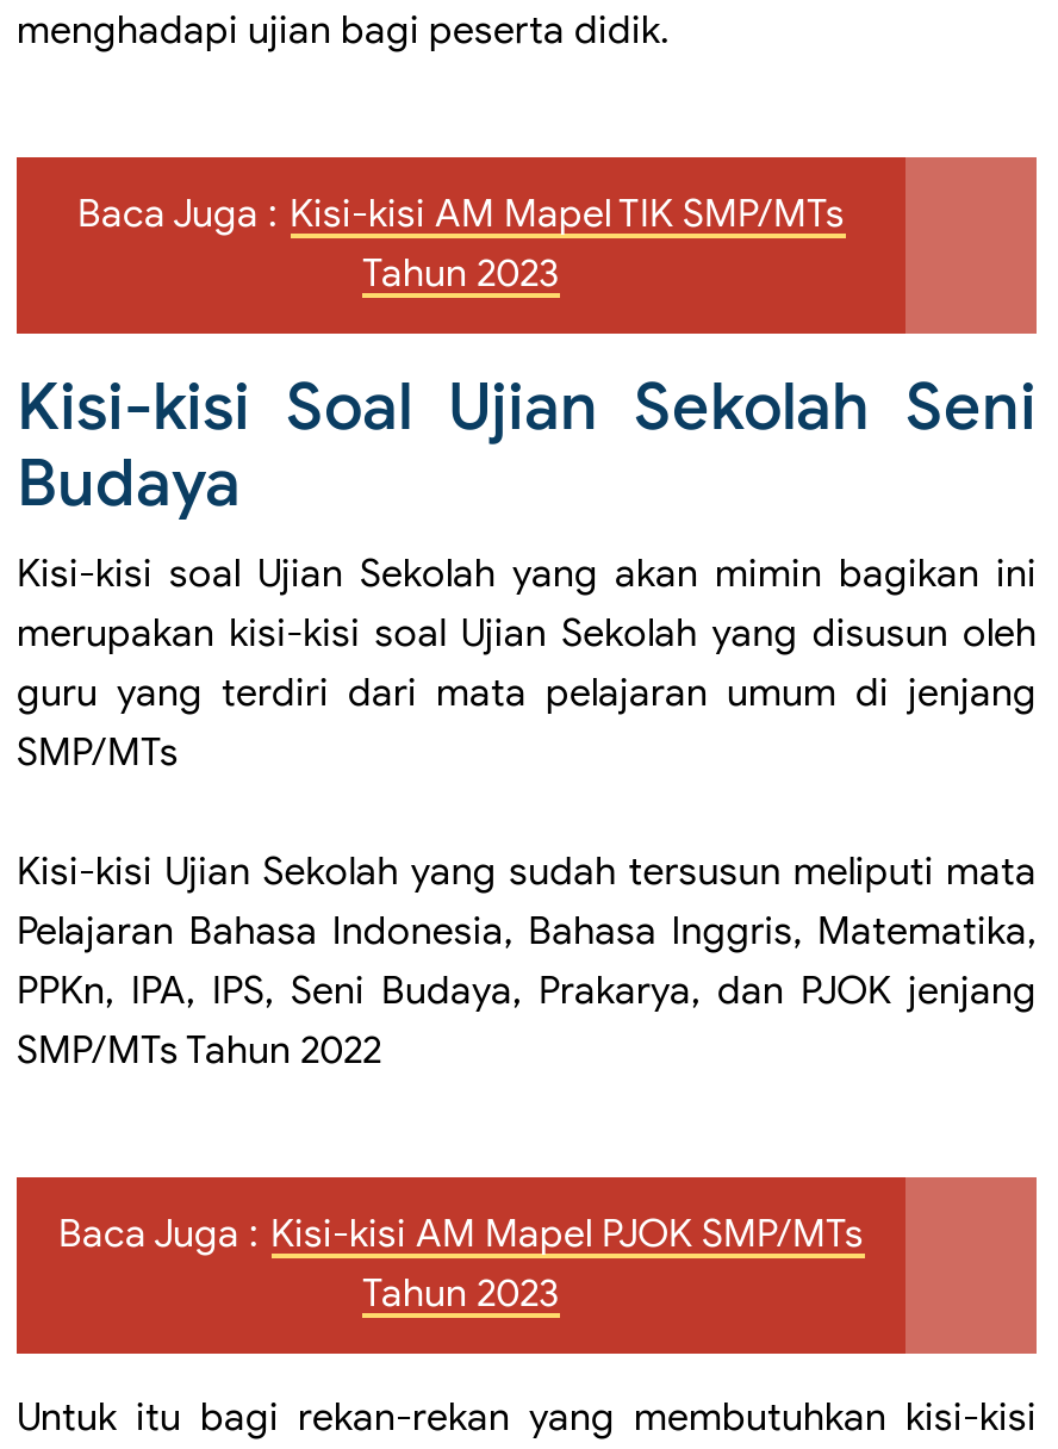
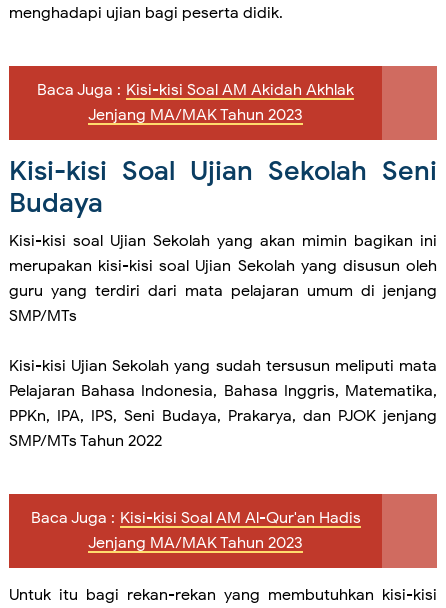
- Baca Juga : Kisi-kisi AM Mapel TIK SMP/MTs
- Tahun 2023
+ Baca Juga : Kisi-kisi Soal AM Akidah Akhlak
+ Jenjang MA/MAK Tahun 2023

- Baca Juga : Kisi-kisi AM Mapel PJOK SMP/MTs
- Tahun 2023
+ Baca Juga : Kisi-kisi Soal AM Al-Qur'an Hadis
+ Jenjang MA/MAK Tahun 2023
